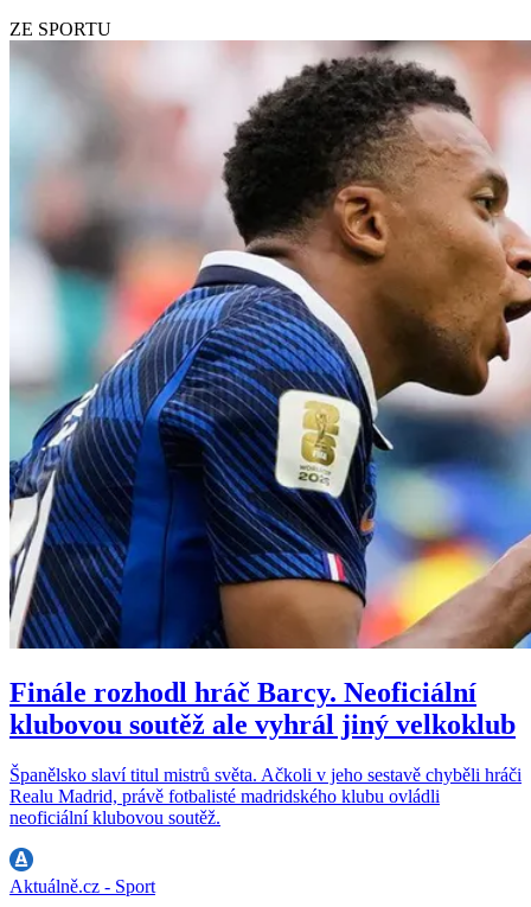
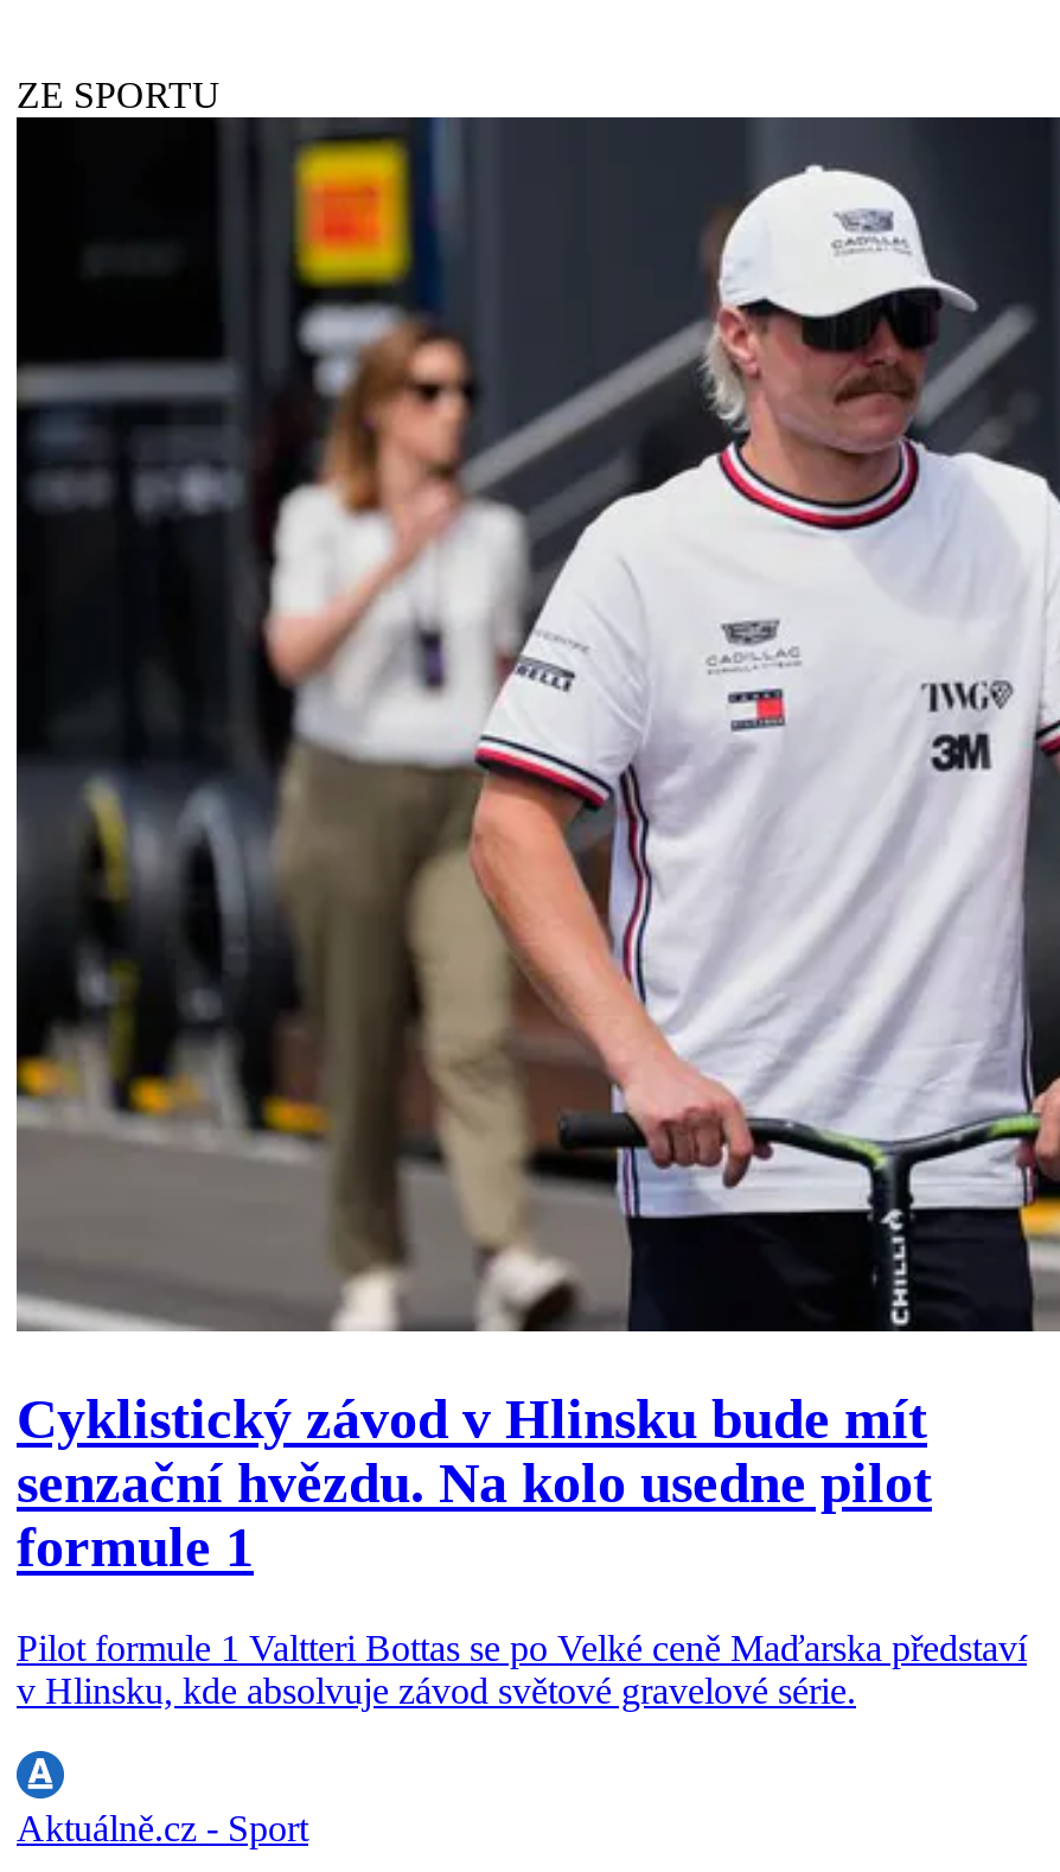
- [image]
- Finále rozhodl hráč Barcy. Neoficiální
- klubovou soutěž ale vyhrál jiný velkoklub
+ [image]
+ Cyklistický závod v Hlinsku bude mít
+ senzační hvězdu. Na kolo usedne pilot
+ formule 1

- Španělsko slaví titul mistrů světa. Ačkoli v jeho sestavě chyběli hráči
- Realu Madrid, právě fotbalisté madridského klubu ovládli
- neoficiální klubovou soutěž.
+ Pilot formule 1 Valtteri Bottas se po Velké ceně Maďarska představí
+ v Hlinsku, kde absolvuje závod světové gravelové série.
